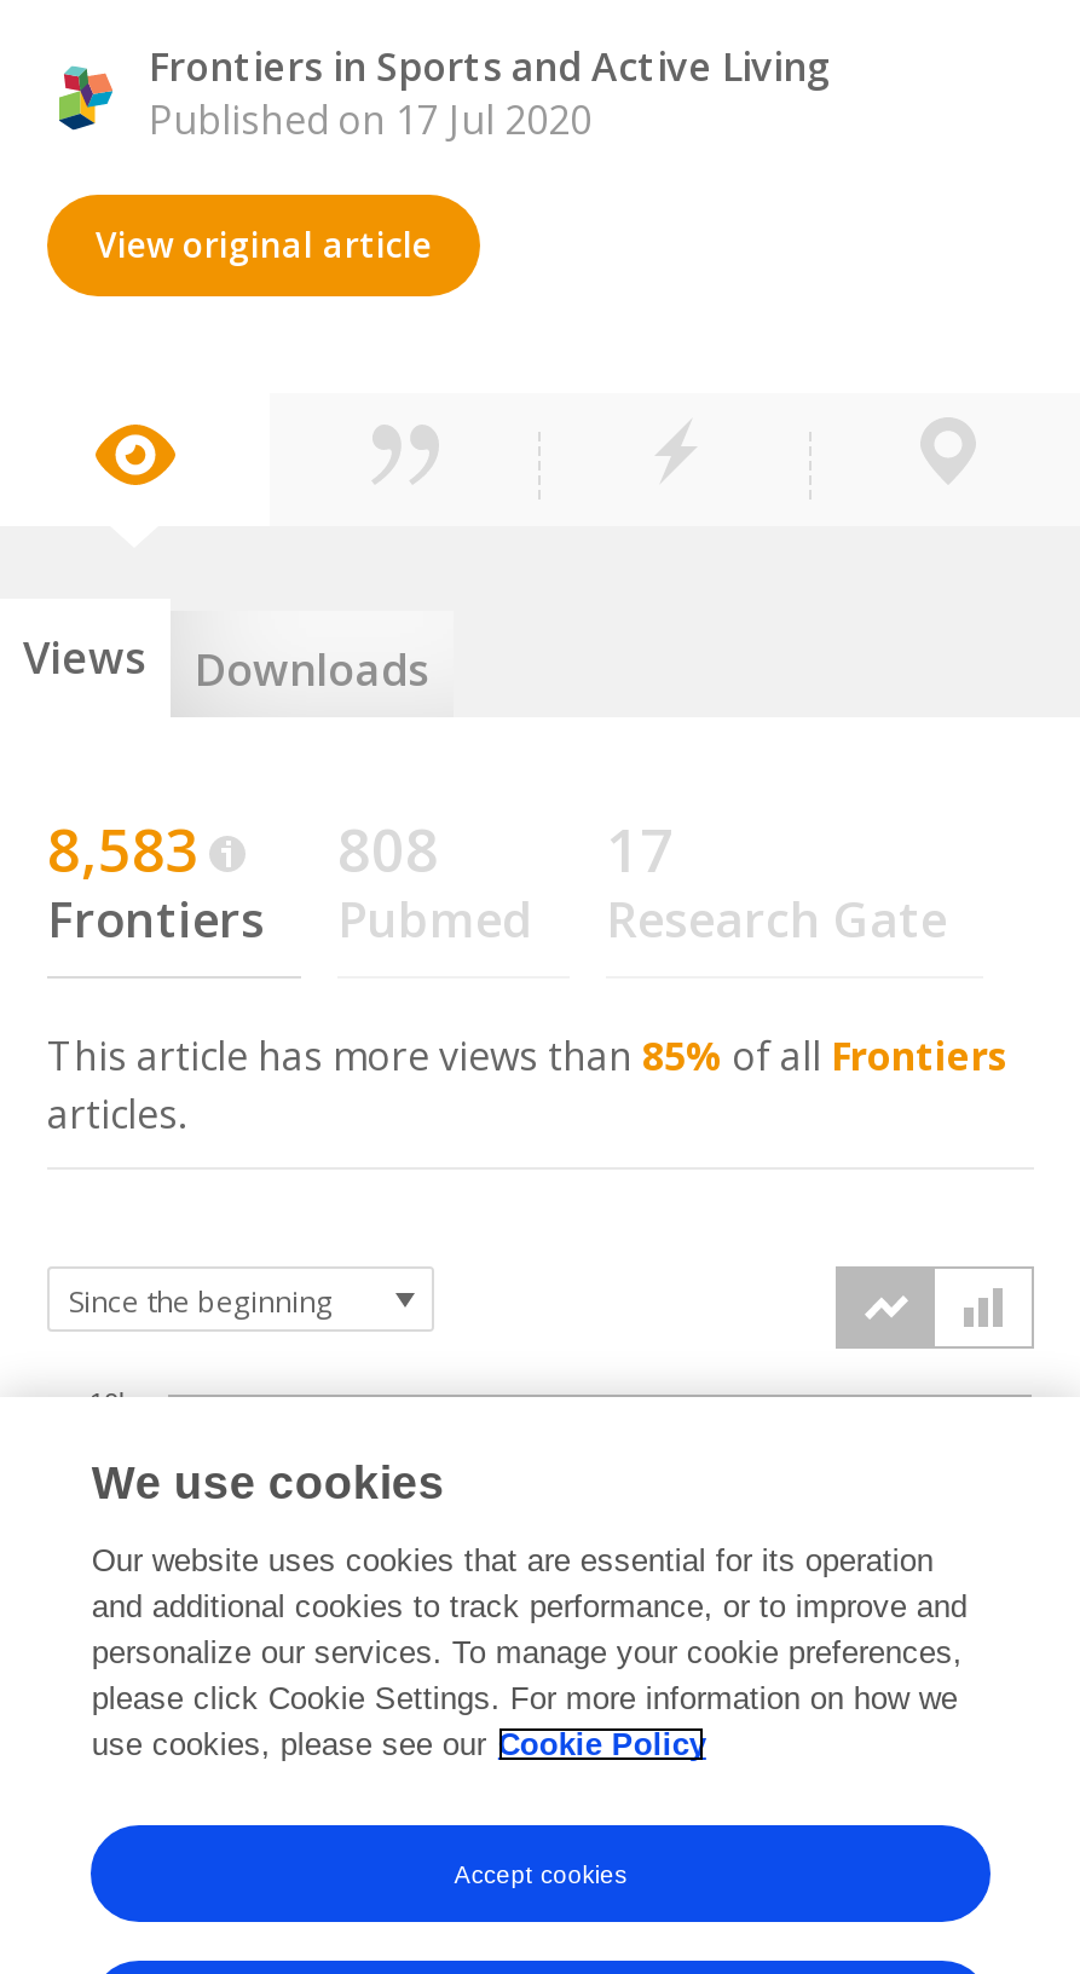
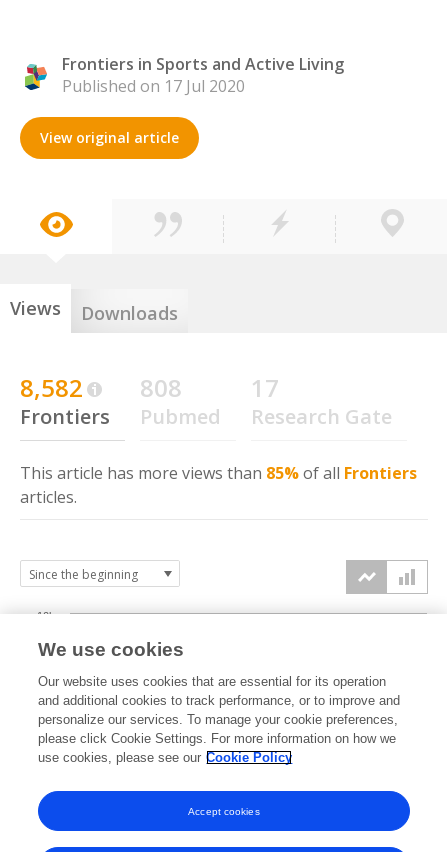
- 8,583
+ 8,582
